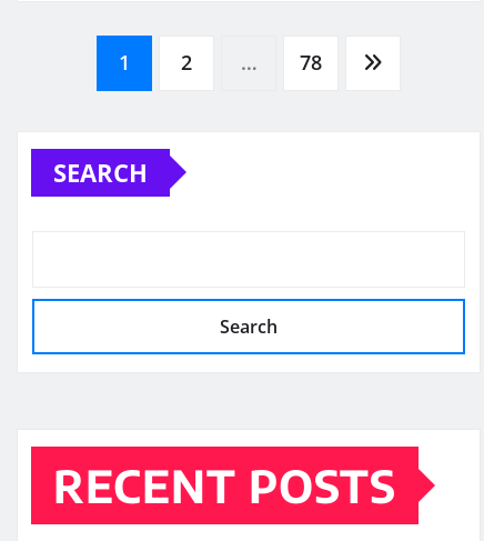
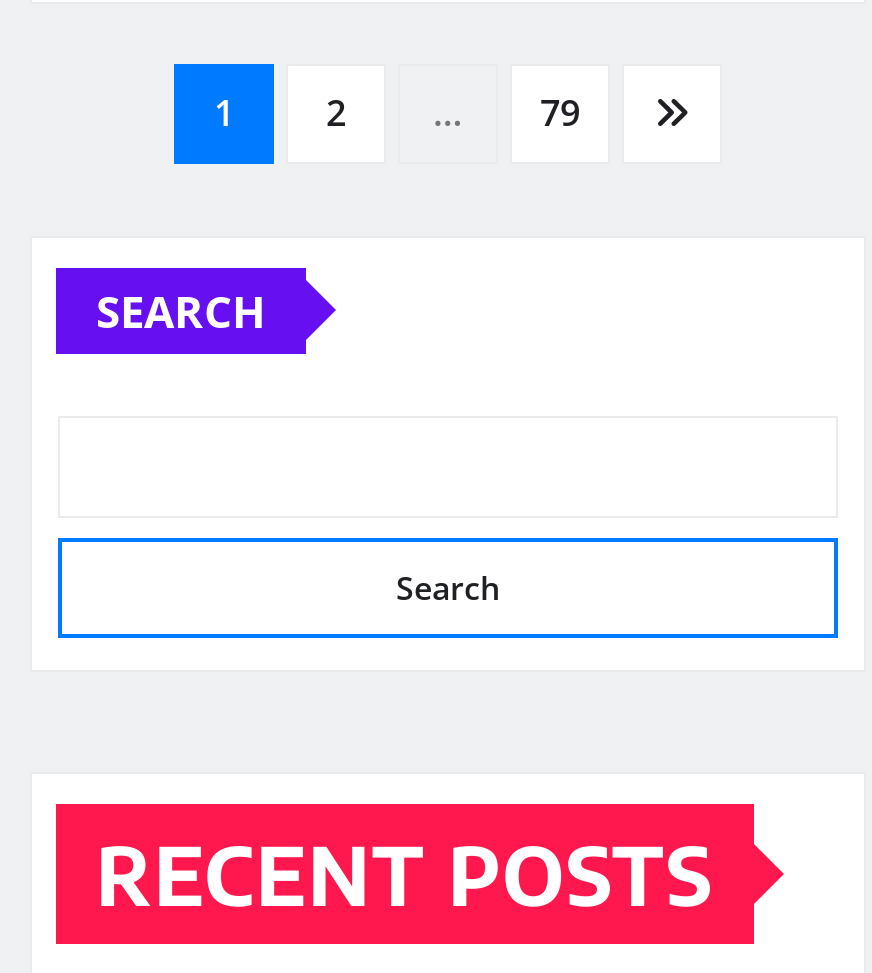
- 78
+ 79
